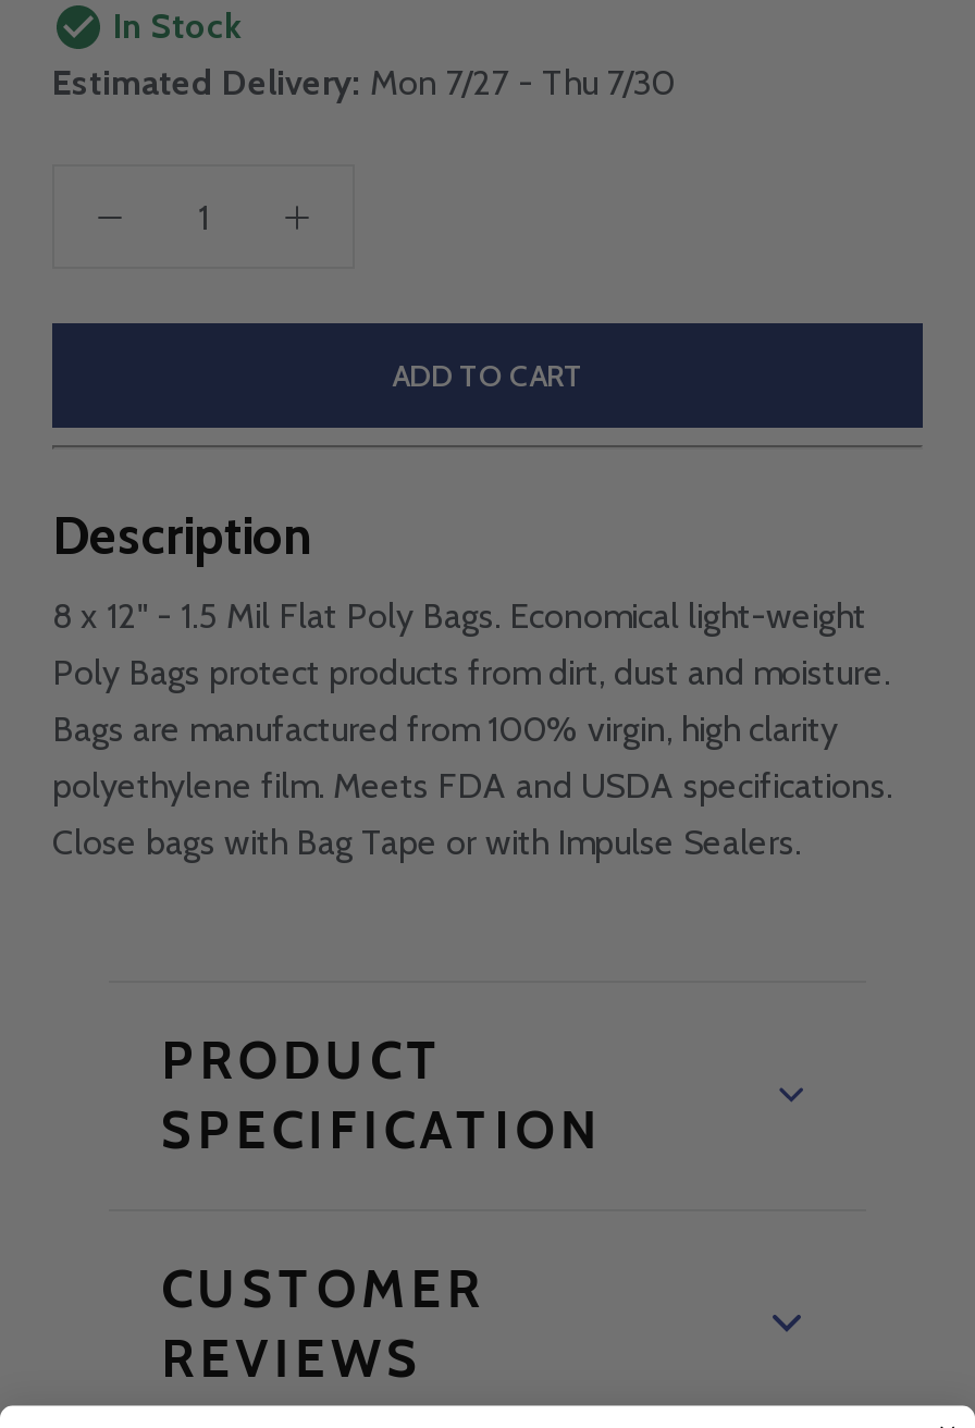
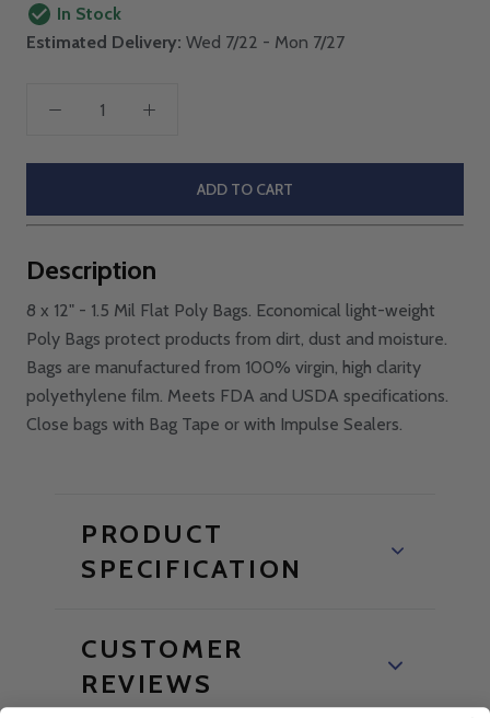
- Estimated Delivery: Mon 7/27 - Thu 7/30
+ Estimated Delivery: Wed 7/22 - Mon 7/27
